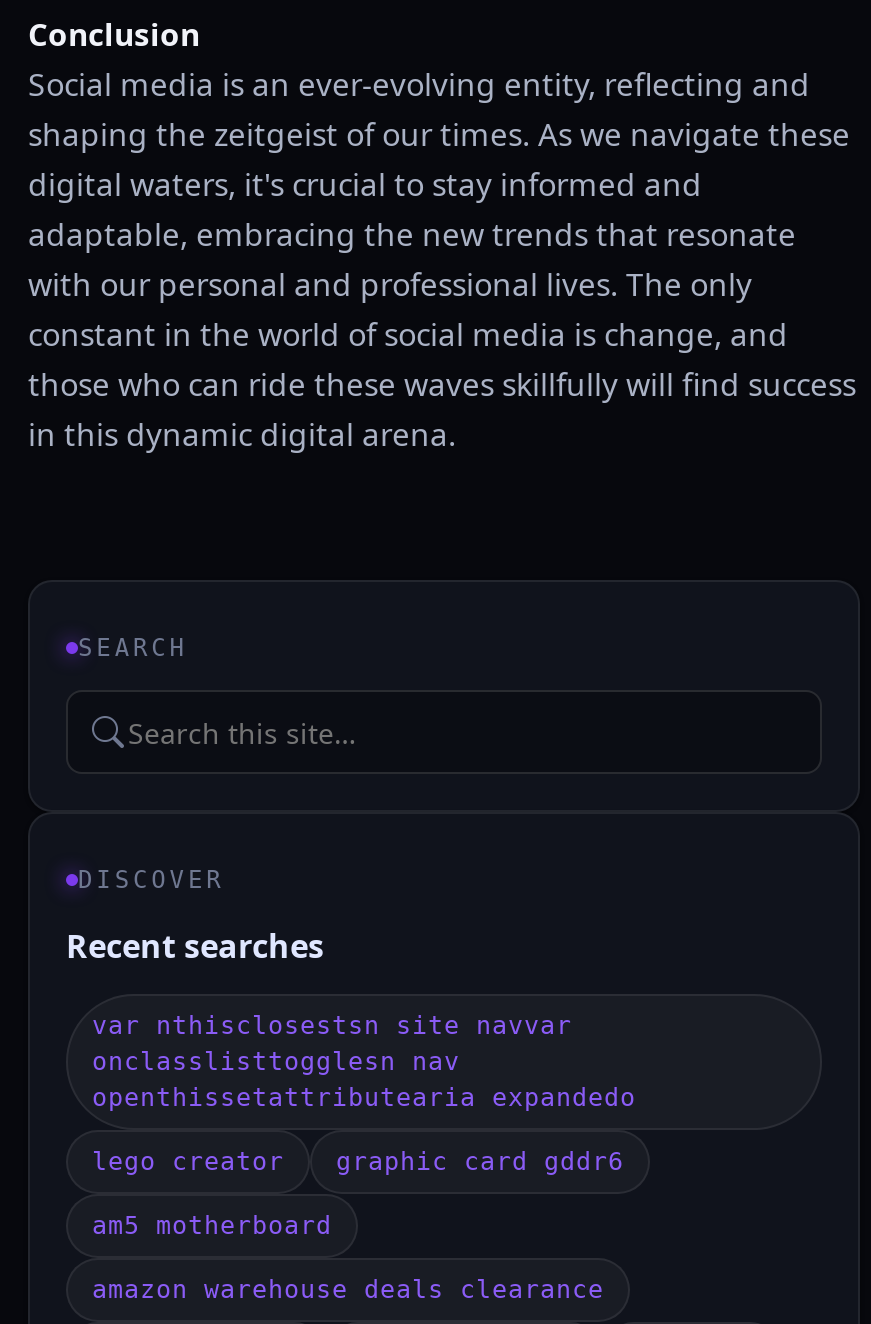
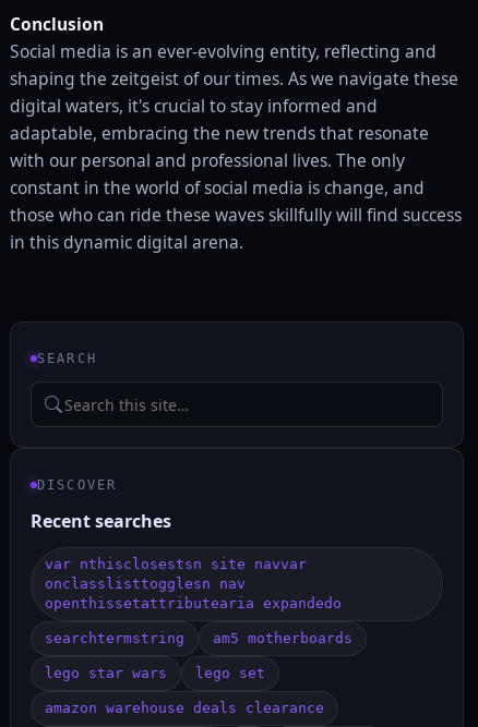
- lego creator
- graphic card gddr6
+ searchtermstring
+ am5 motherboards

- am5 motherboard
+ lego star wars
+ lego set
